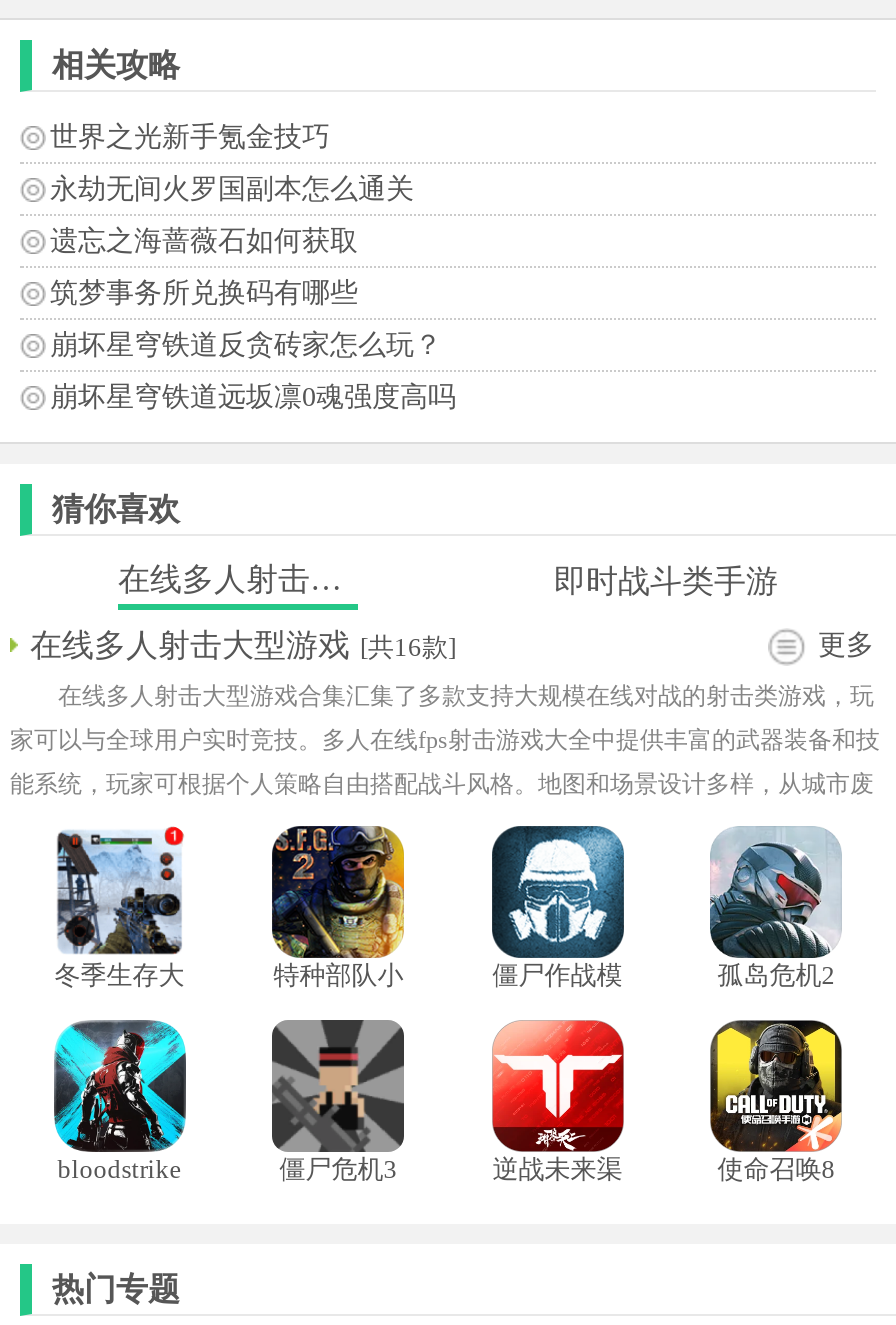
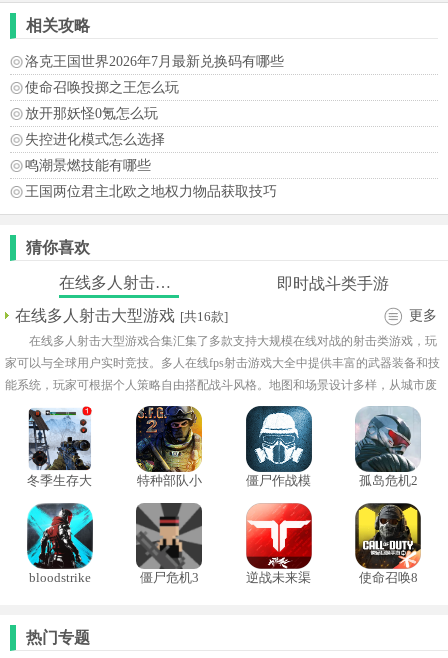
- 世界之光新手氪金技巧
+ 洛克王国世界2026年7月最新兑换码有哪些

- 永劫无间火罗国副本怎么通关
+ 使命召唤投掷之王怎么玩

- 遗忘之海蔷薇石如何获取
+ 放开那妖怪0氪怎么玩

- 筑梦事务所兑换码有哪些
+ 失控进化模式怎么选择

- 崩坏星穹铁道反贪砖家怎么玩？
+ 鸣潮景燃技能有哪些

- 崩坏星穹铁道远坂凛0魂强度高吗
+ 王国两位君主北欧之地权力物品获取技巧
